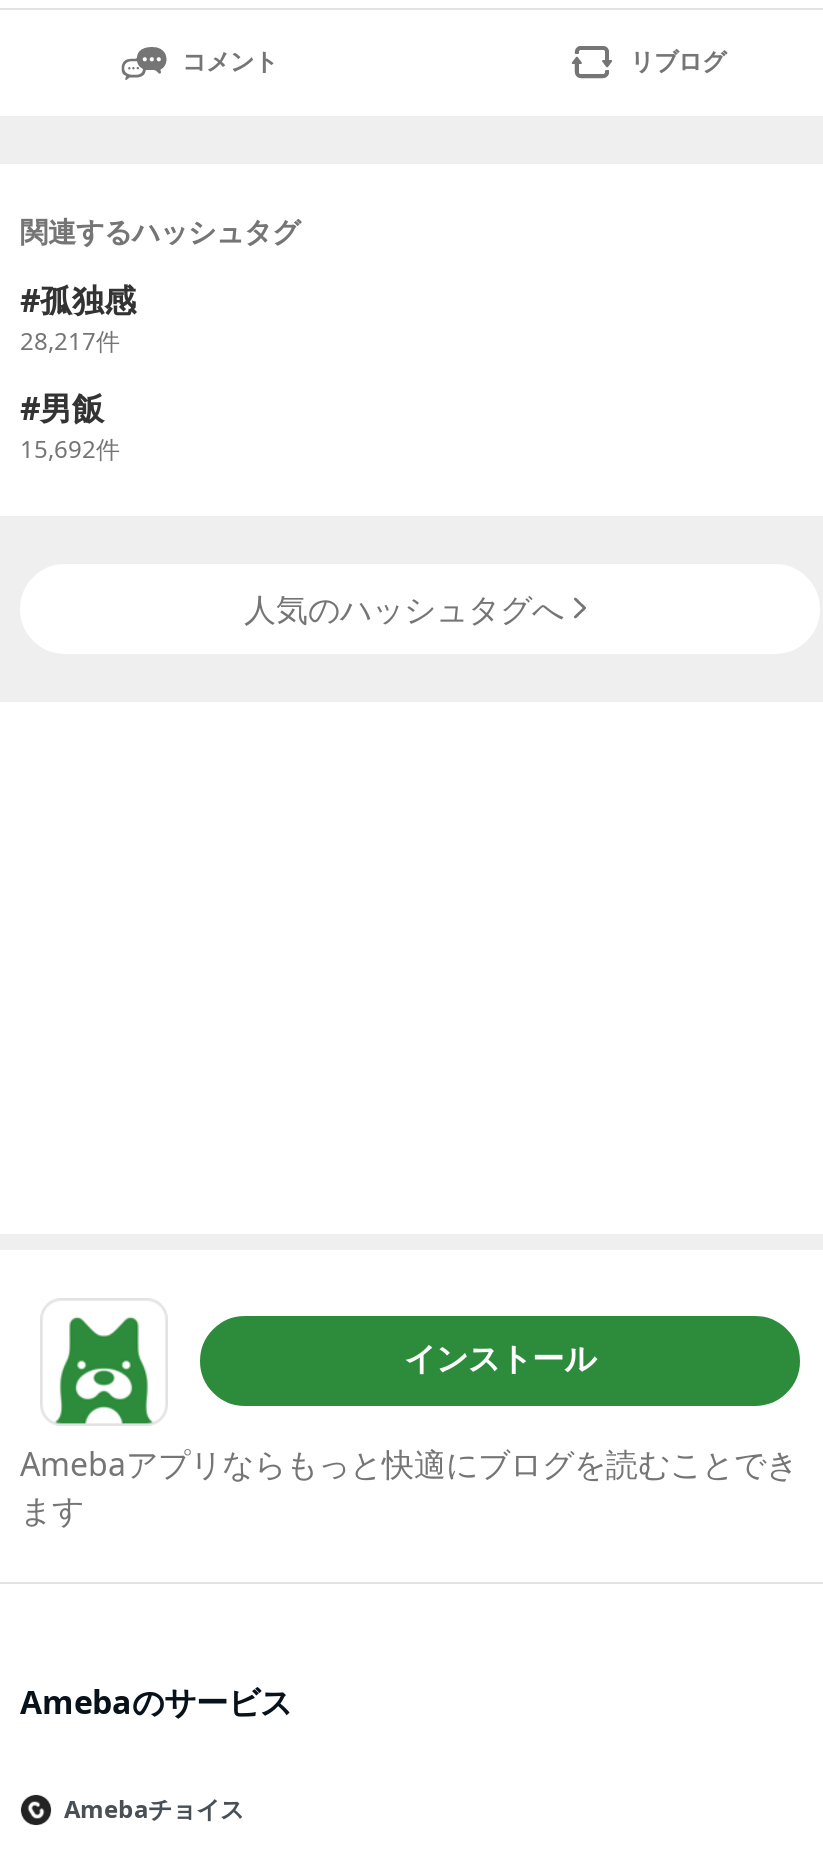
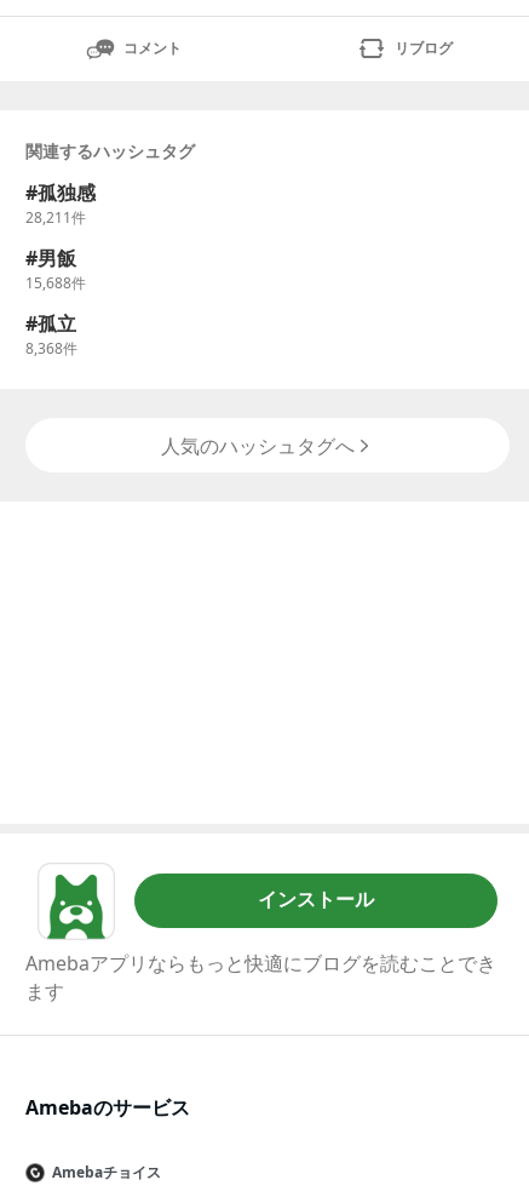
- 28,217件
+ 28,211件

- 15,692件
+ 15,688件
+ 孤立
+ 8,368件
